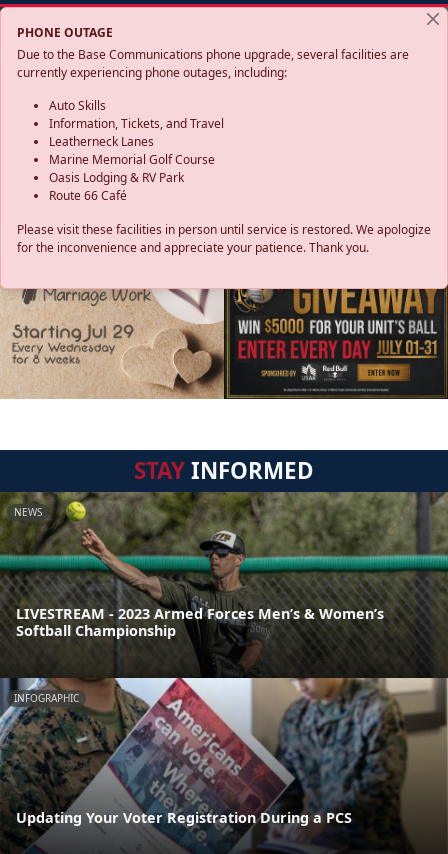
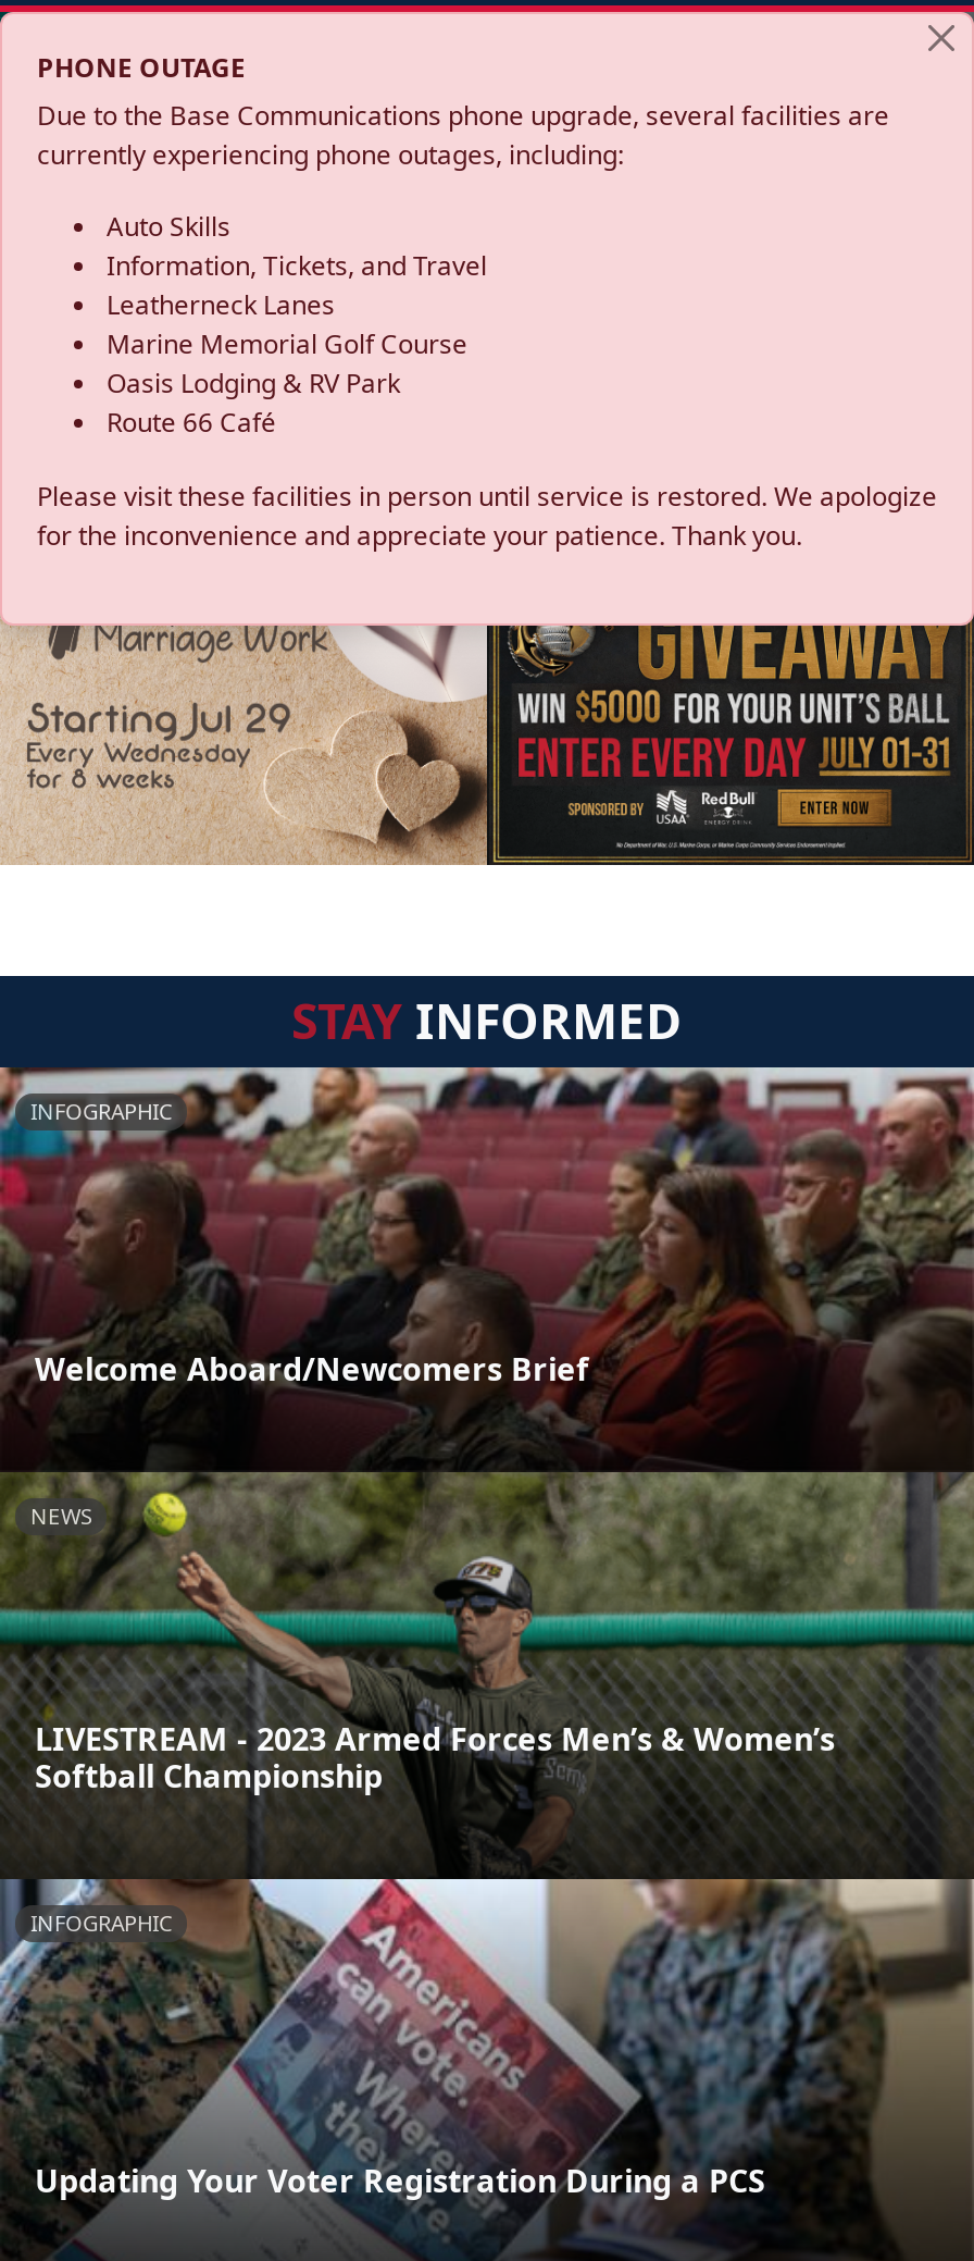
+ [image]
+ INFOGRAPHIC

+ Welcome Aboard/Newcomers Brief
